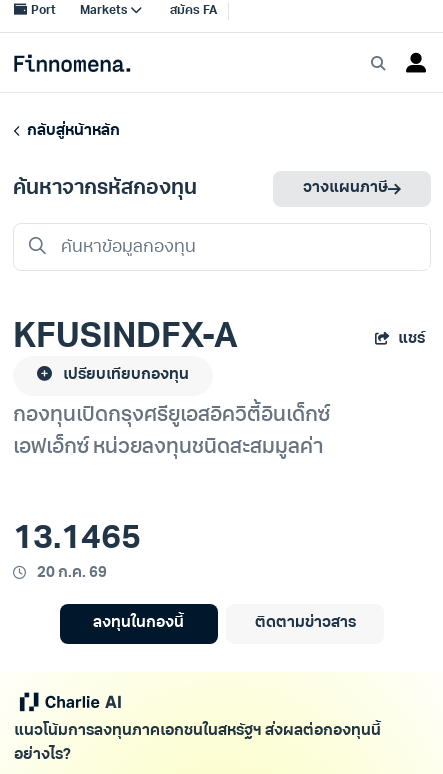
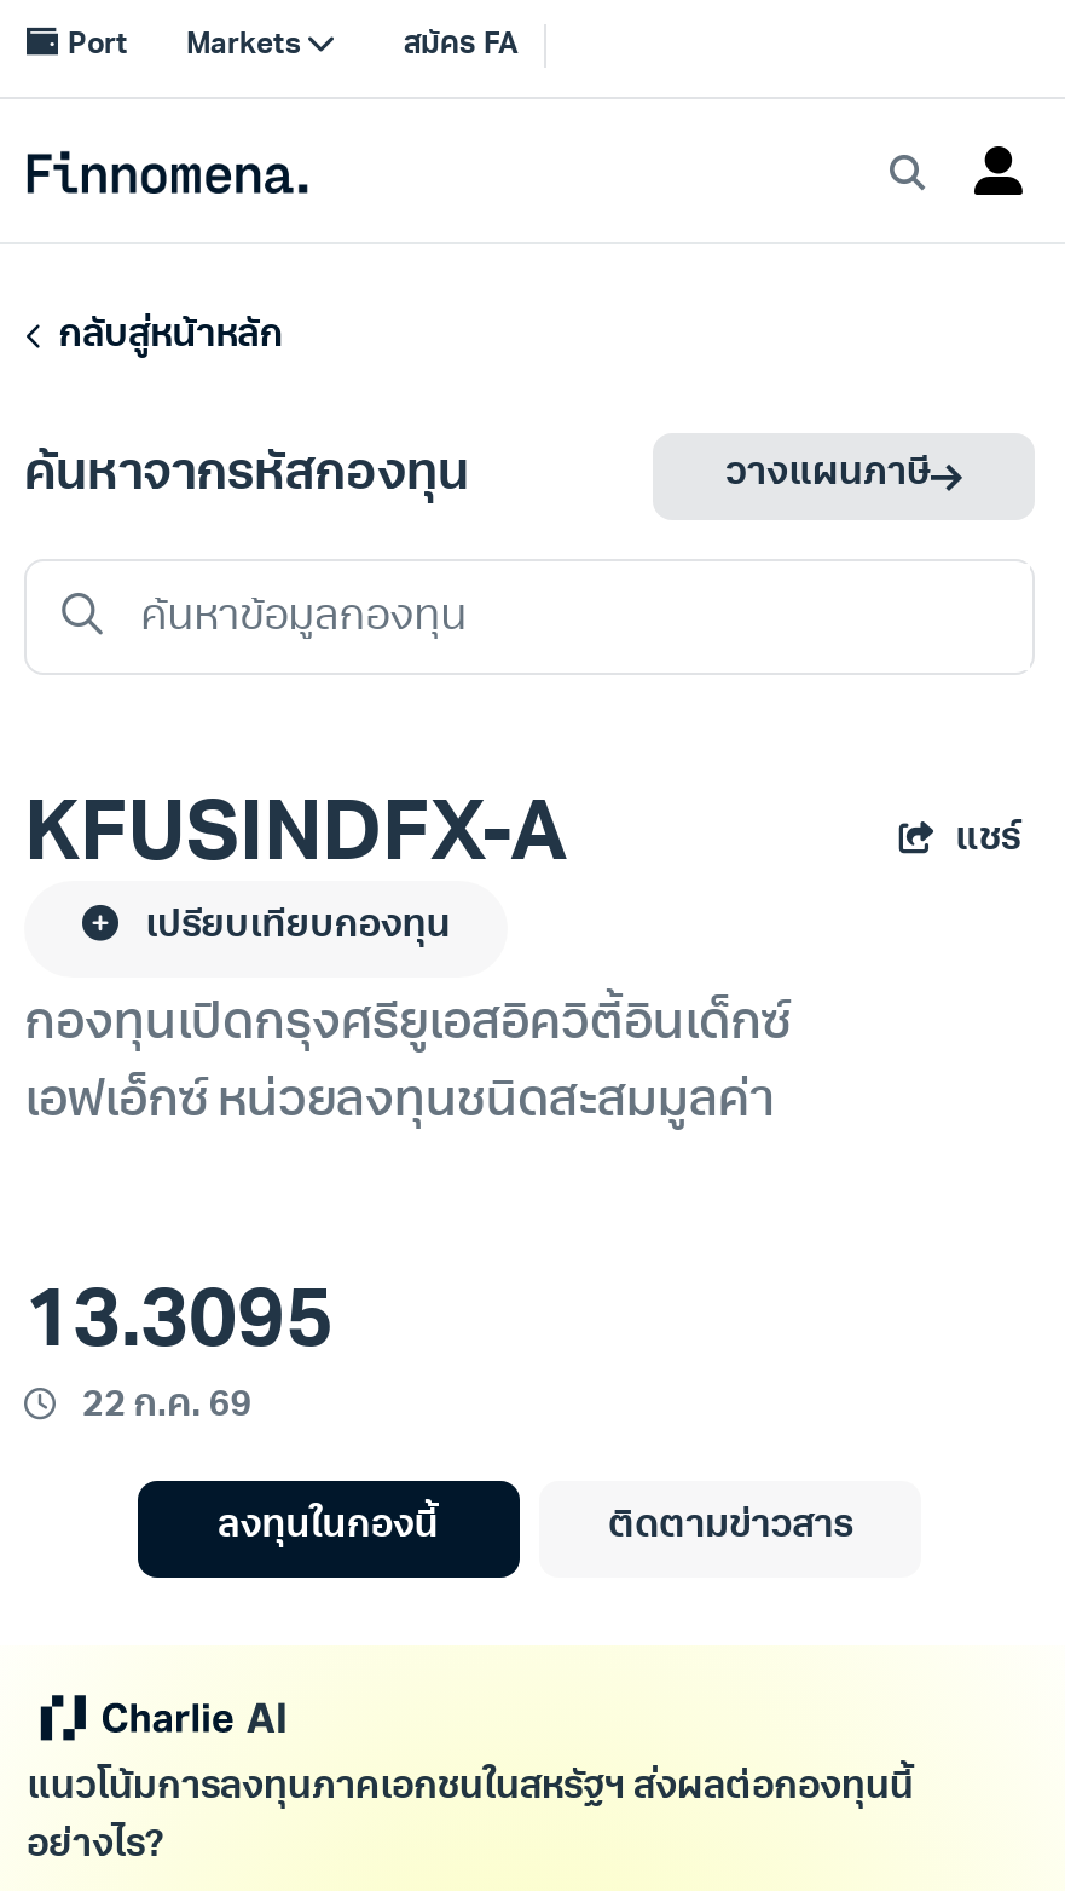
- 13.1465
+ 13.3095

- 20 ก.ค. 69
+ 22 ก.ค. 69
